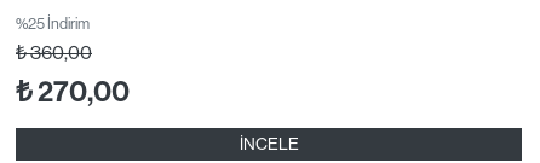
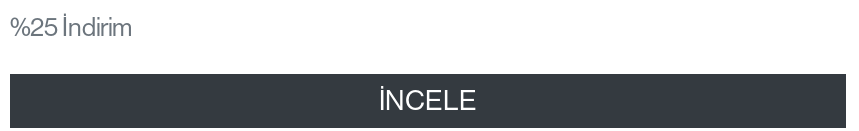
- ₺360,00
- ₺270,00
